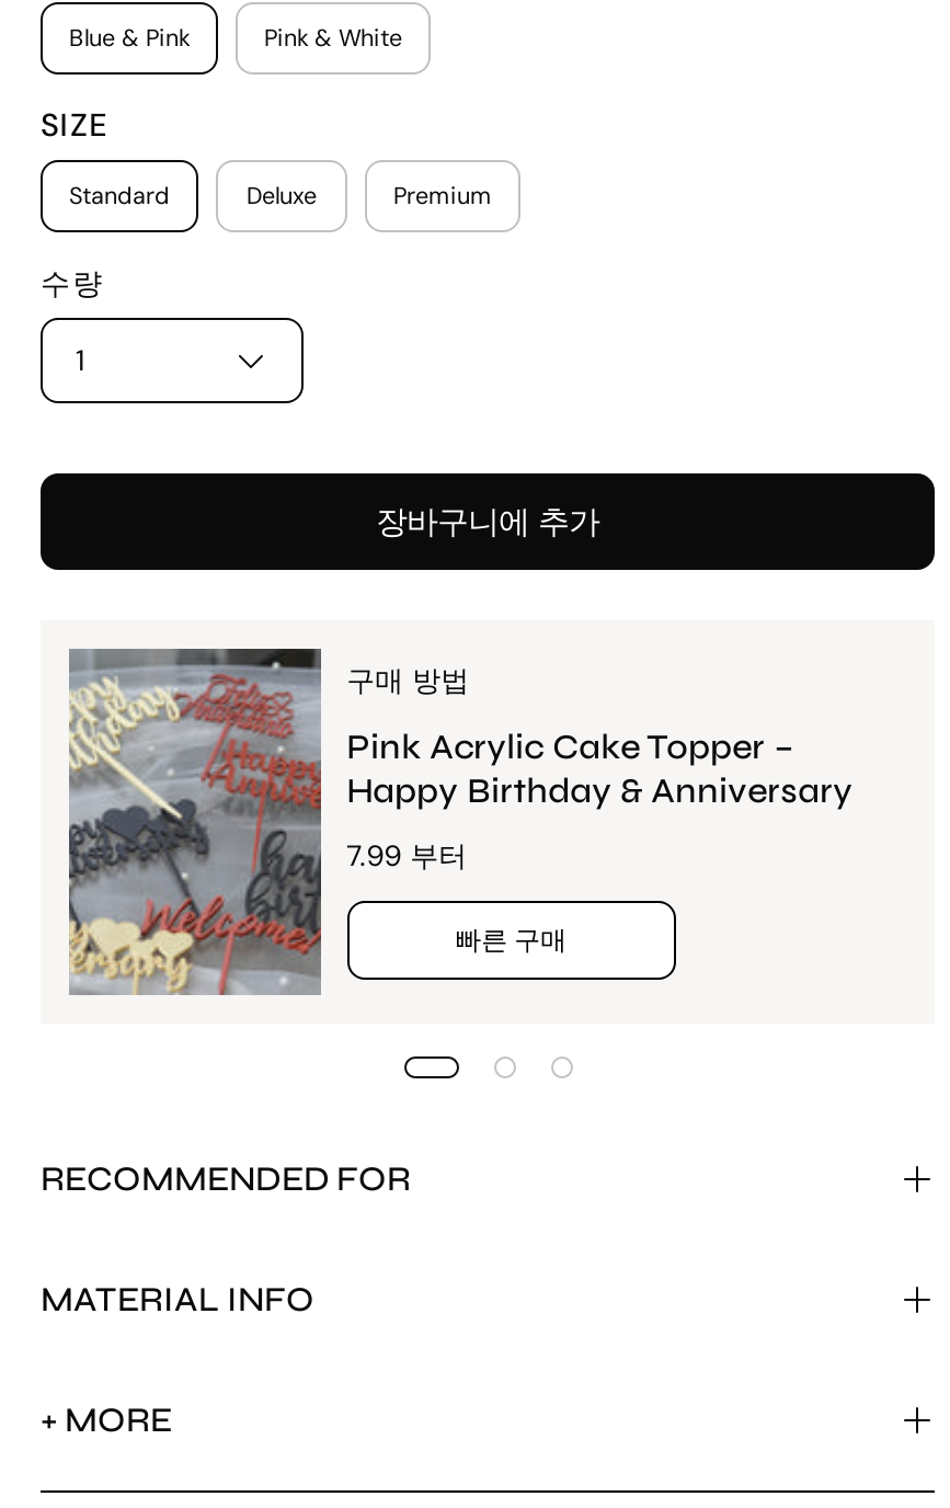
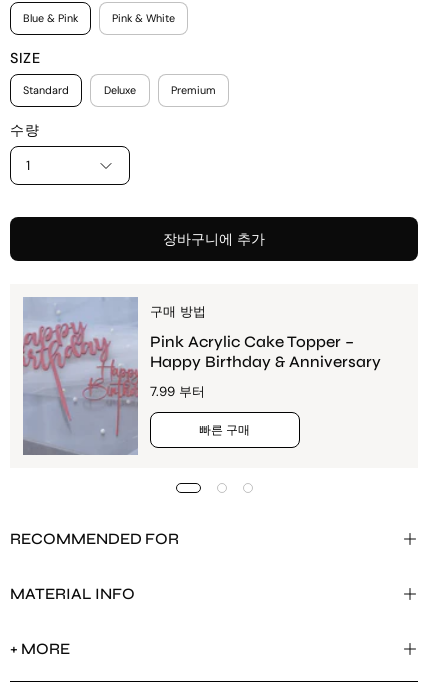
- [image]
+ [image]
